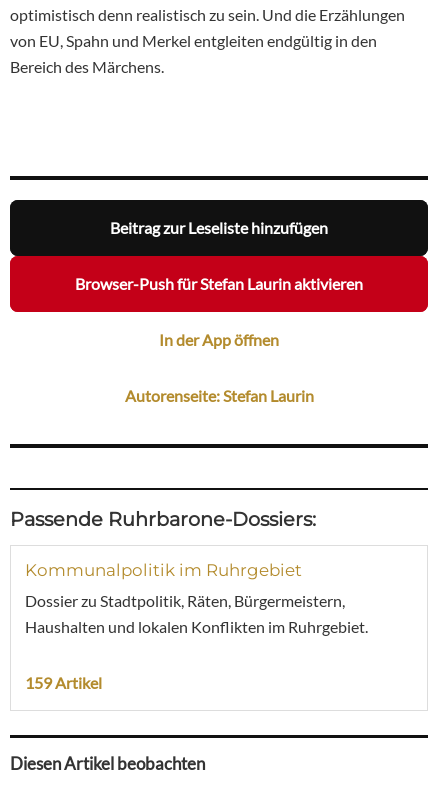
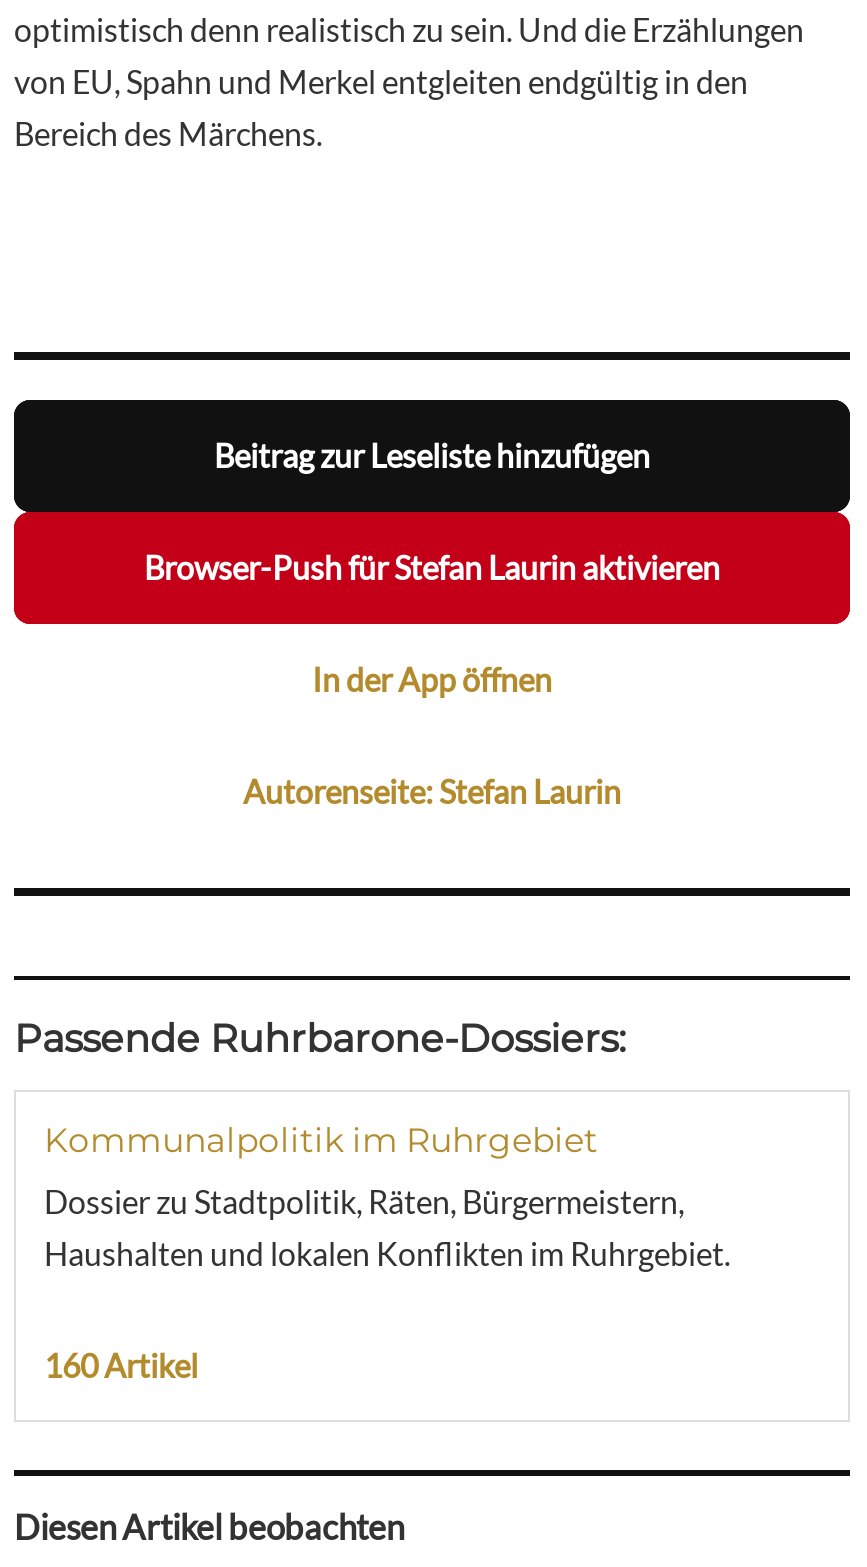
- 159 Artikel
+ 160 Artikel
